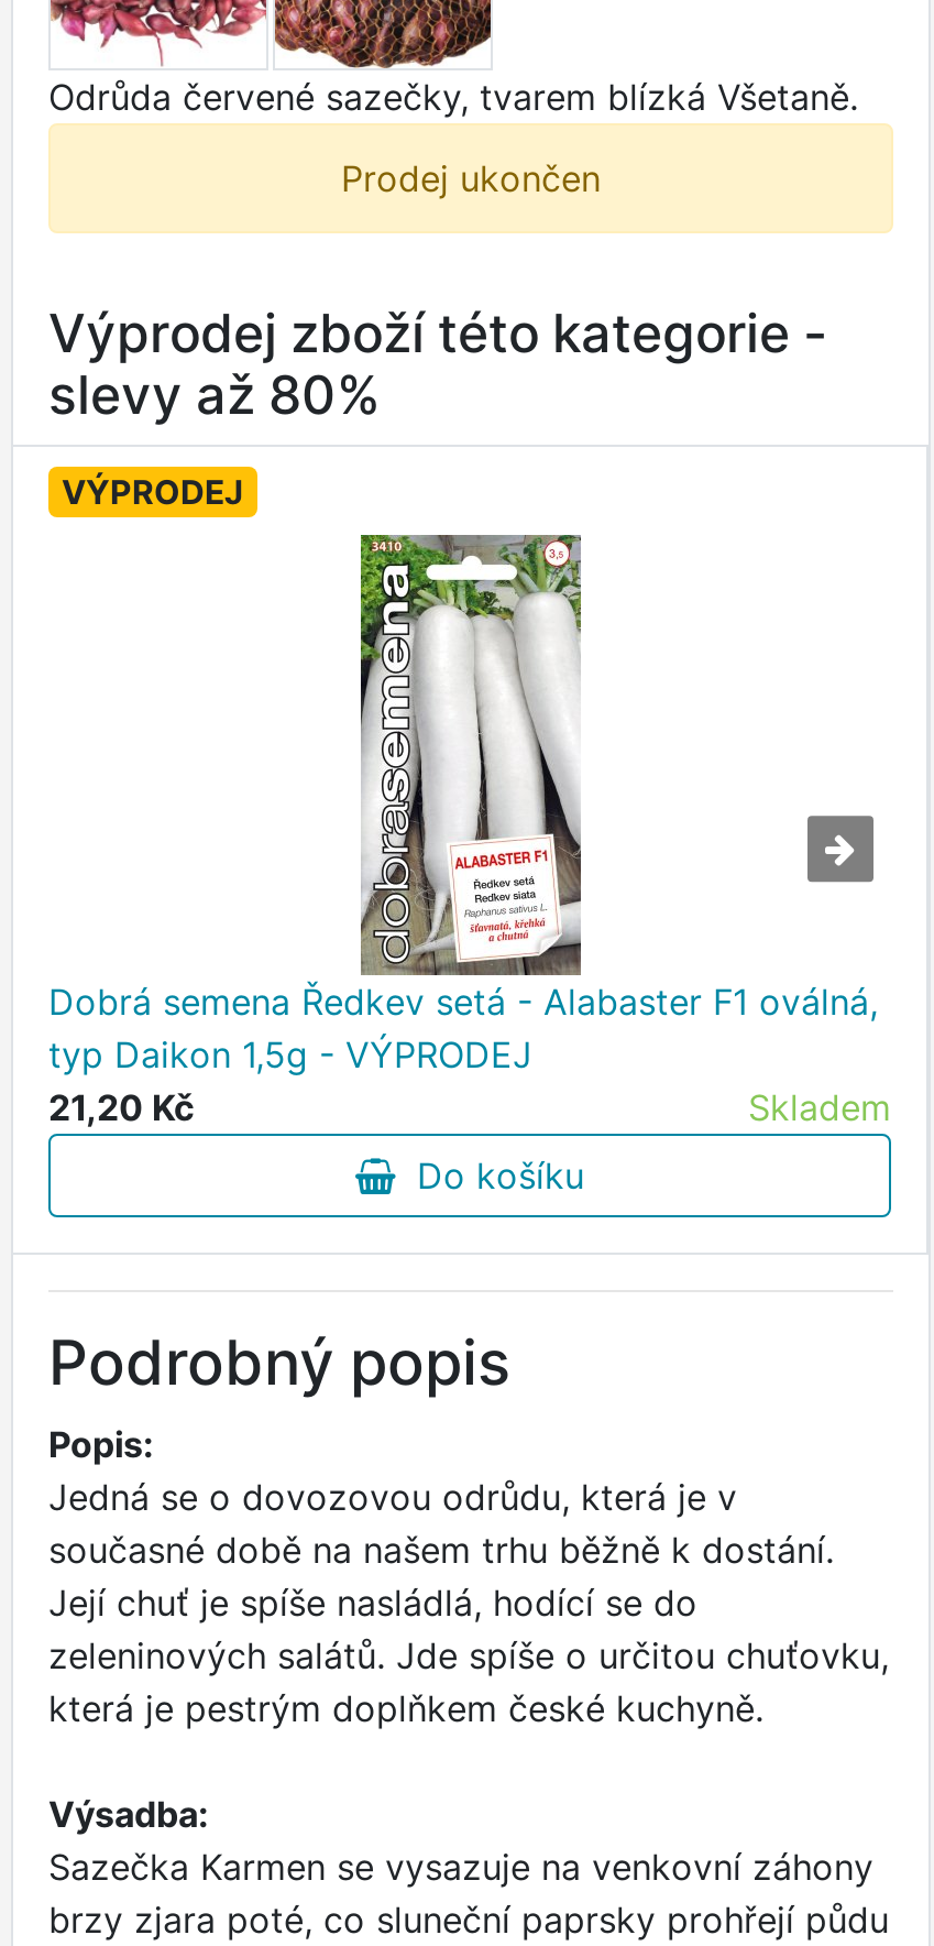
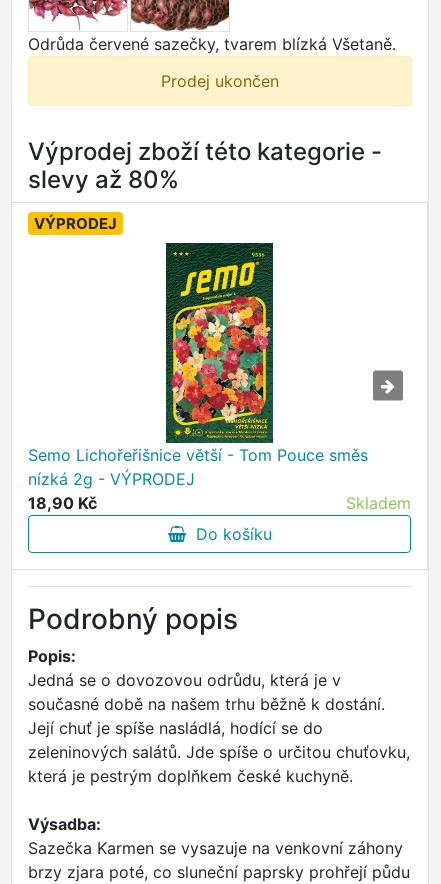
- [image]
- Dobrá semena Ředkev setá - Alabaster F1 oválná,
- typ Daikon 1,5g - VÝPRODEJ
- 21,20 Kč
+ [image]
+ Semo Lichořeřišnice větší - Tom Pouce směs
+ nízká 2g - VÝPRODEJ
+ 18,90 Kč
